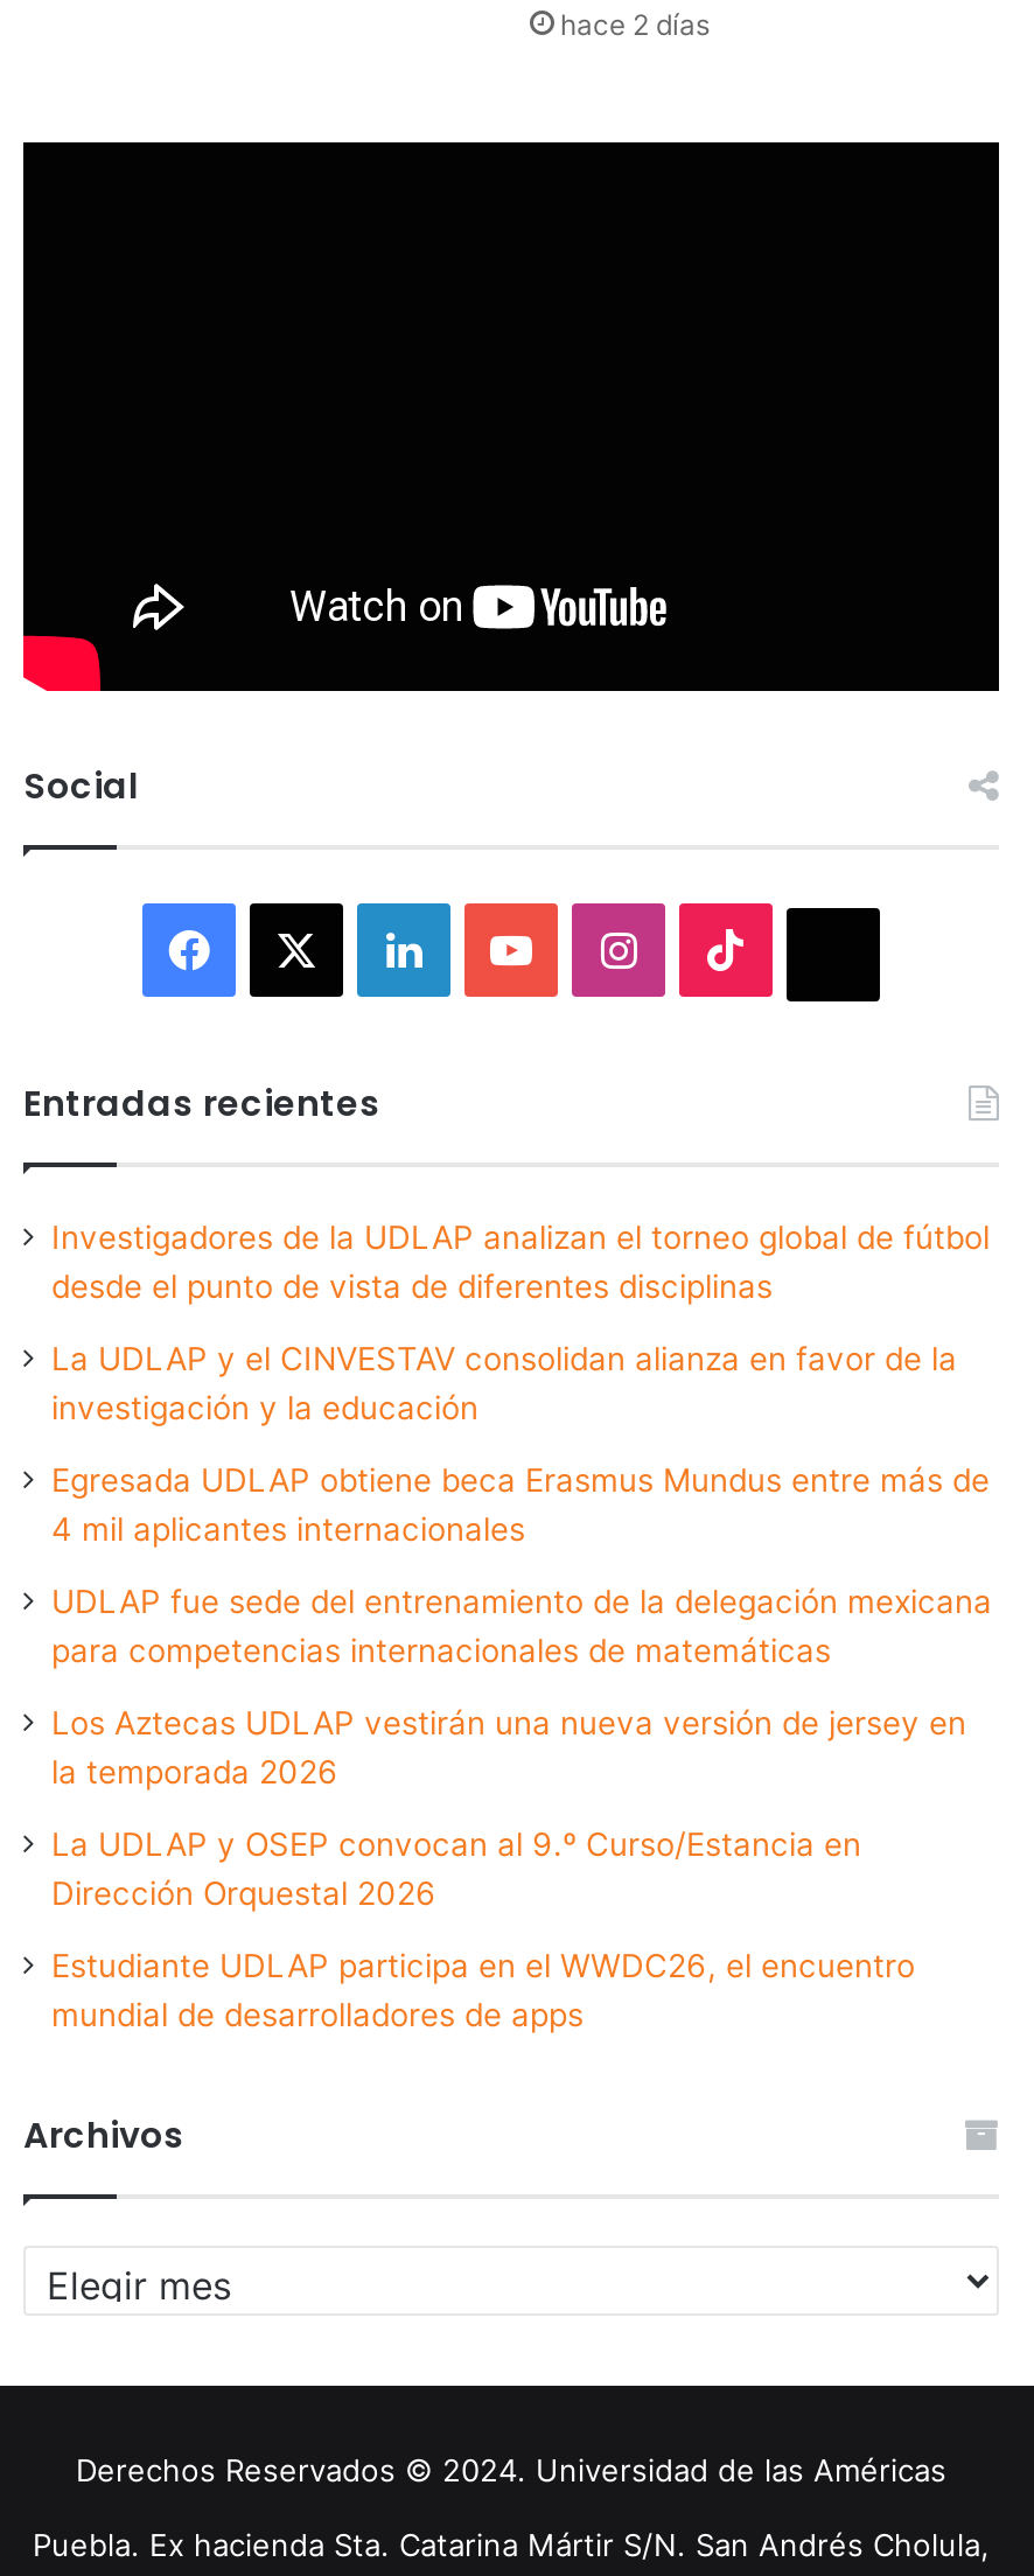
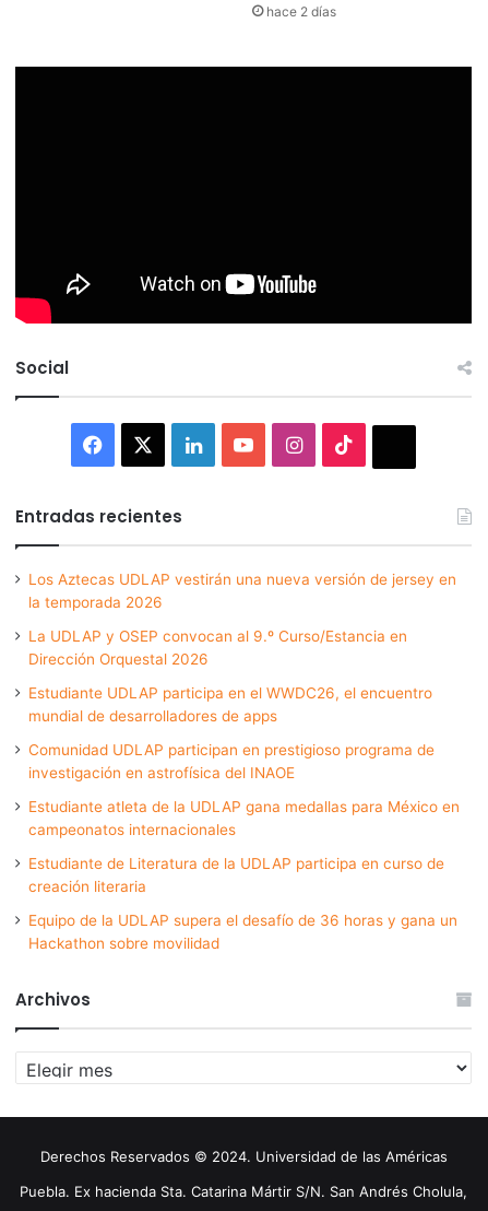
- Investigadores de la UDLAP analizan el torneo global de fútbol
- desde el punto de vista de diferentes disciplinas
- La UDLAP y el CINVESTAV consolidan alianza en favor de la
- investigación y la educación
- Egresada UDLAP obtiene beca Erasmus Mundus entre más de
- 4 mil aplicantes internacionales
- UDLAP fue sede del entrenamiento de la delegación mexicana
- para competencias internacionales de matemáticas

moved up: Los Aztecas UDLAP vestirán una nueva versión de jersey en | la temporada 2026 | La UDLAP y OSEP convocan al 9.º Curso/Estancia en | Dirección Orquestal 2026 | Estudiante UDLAP participa en el WWDC26, el encuentro | mundial de desarrolladores de apps

+ Comunidad UDLAP participan en prestigioso programa de
+ investigación en astrofísica del INAOE
+ Estudiante atleta de la UDLAP gana medallas para México en
+ campeonatos internacionales
+ Estudiante de Literatura de la UDLAP participa en curso de
+ creación literaria
+ Equipo de la UDLAP supera el desafío de 36 horas y gana un
+ Hackathon sobre movilidad
